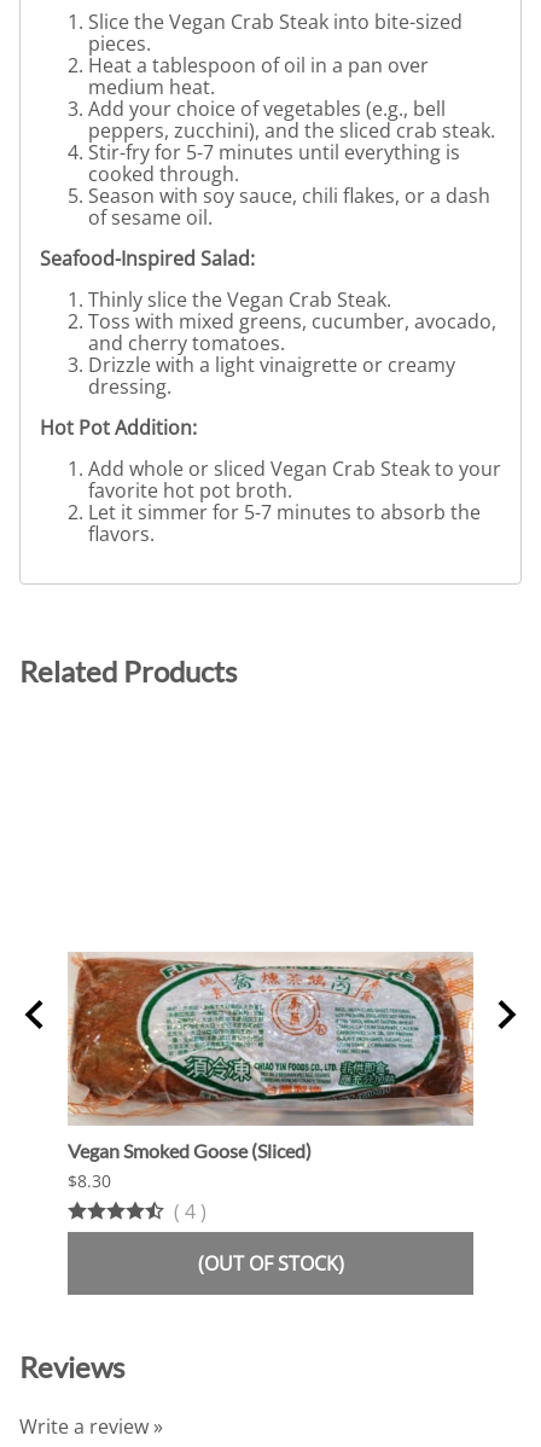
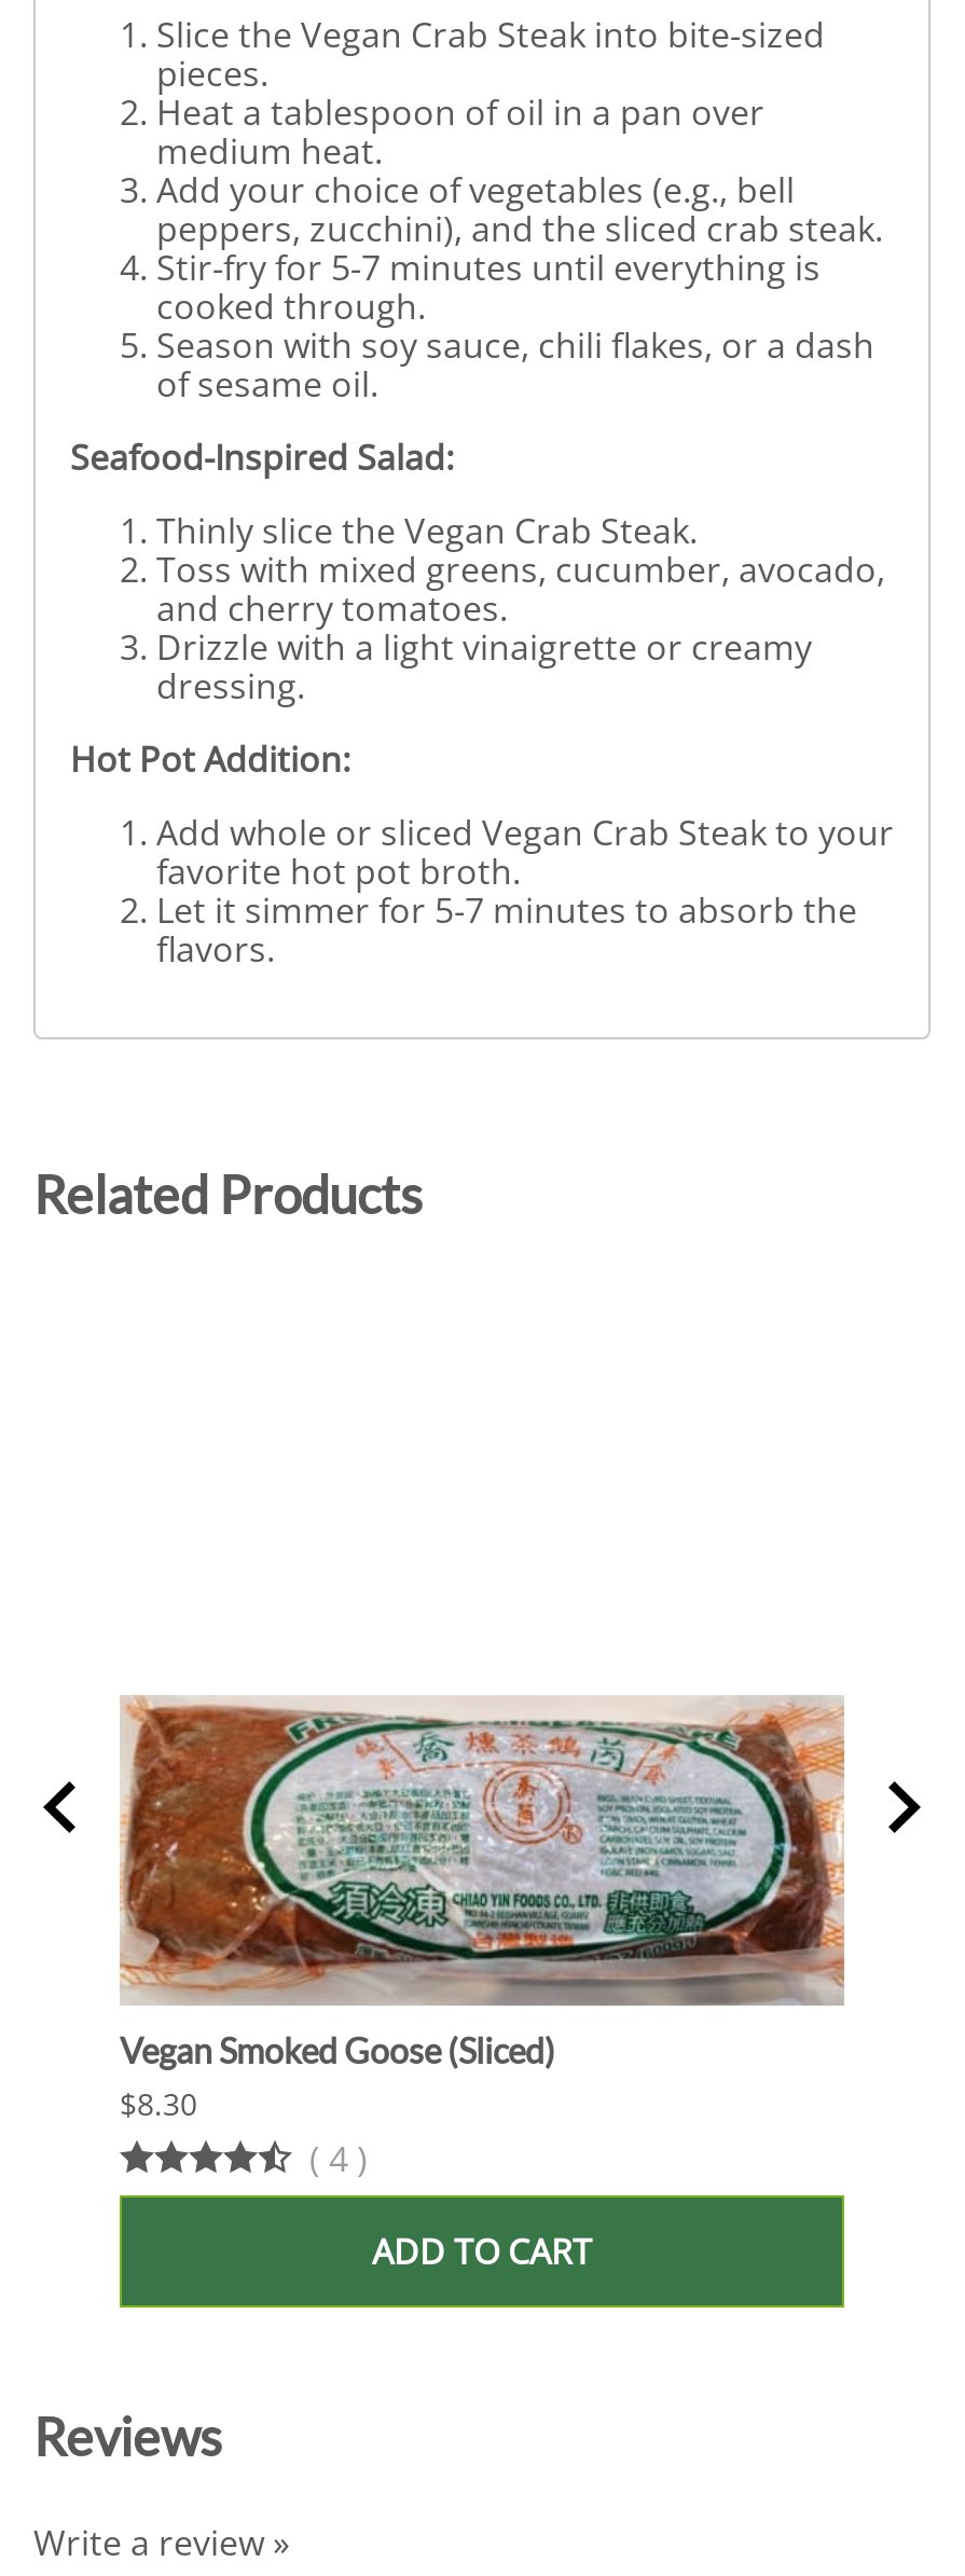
- (OUT OF STOCK)
+ ADD TO CART
